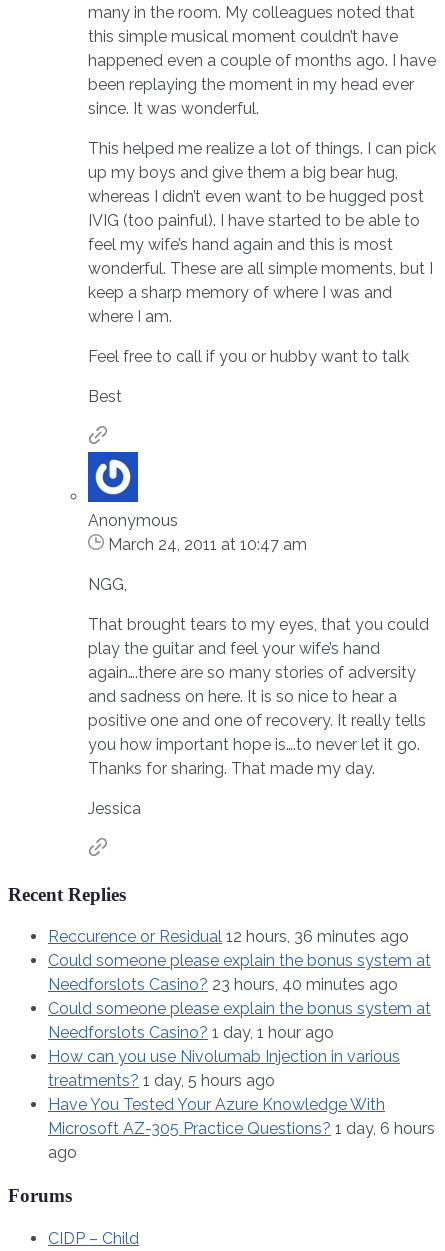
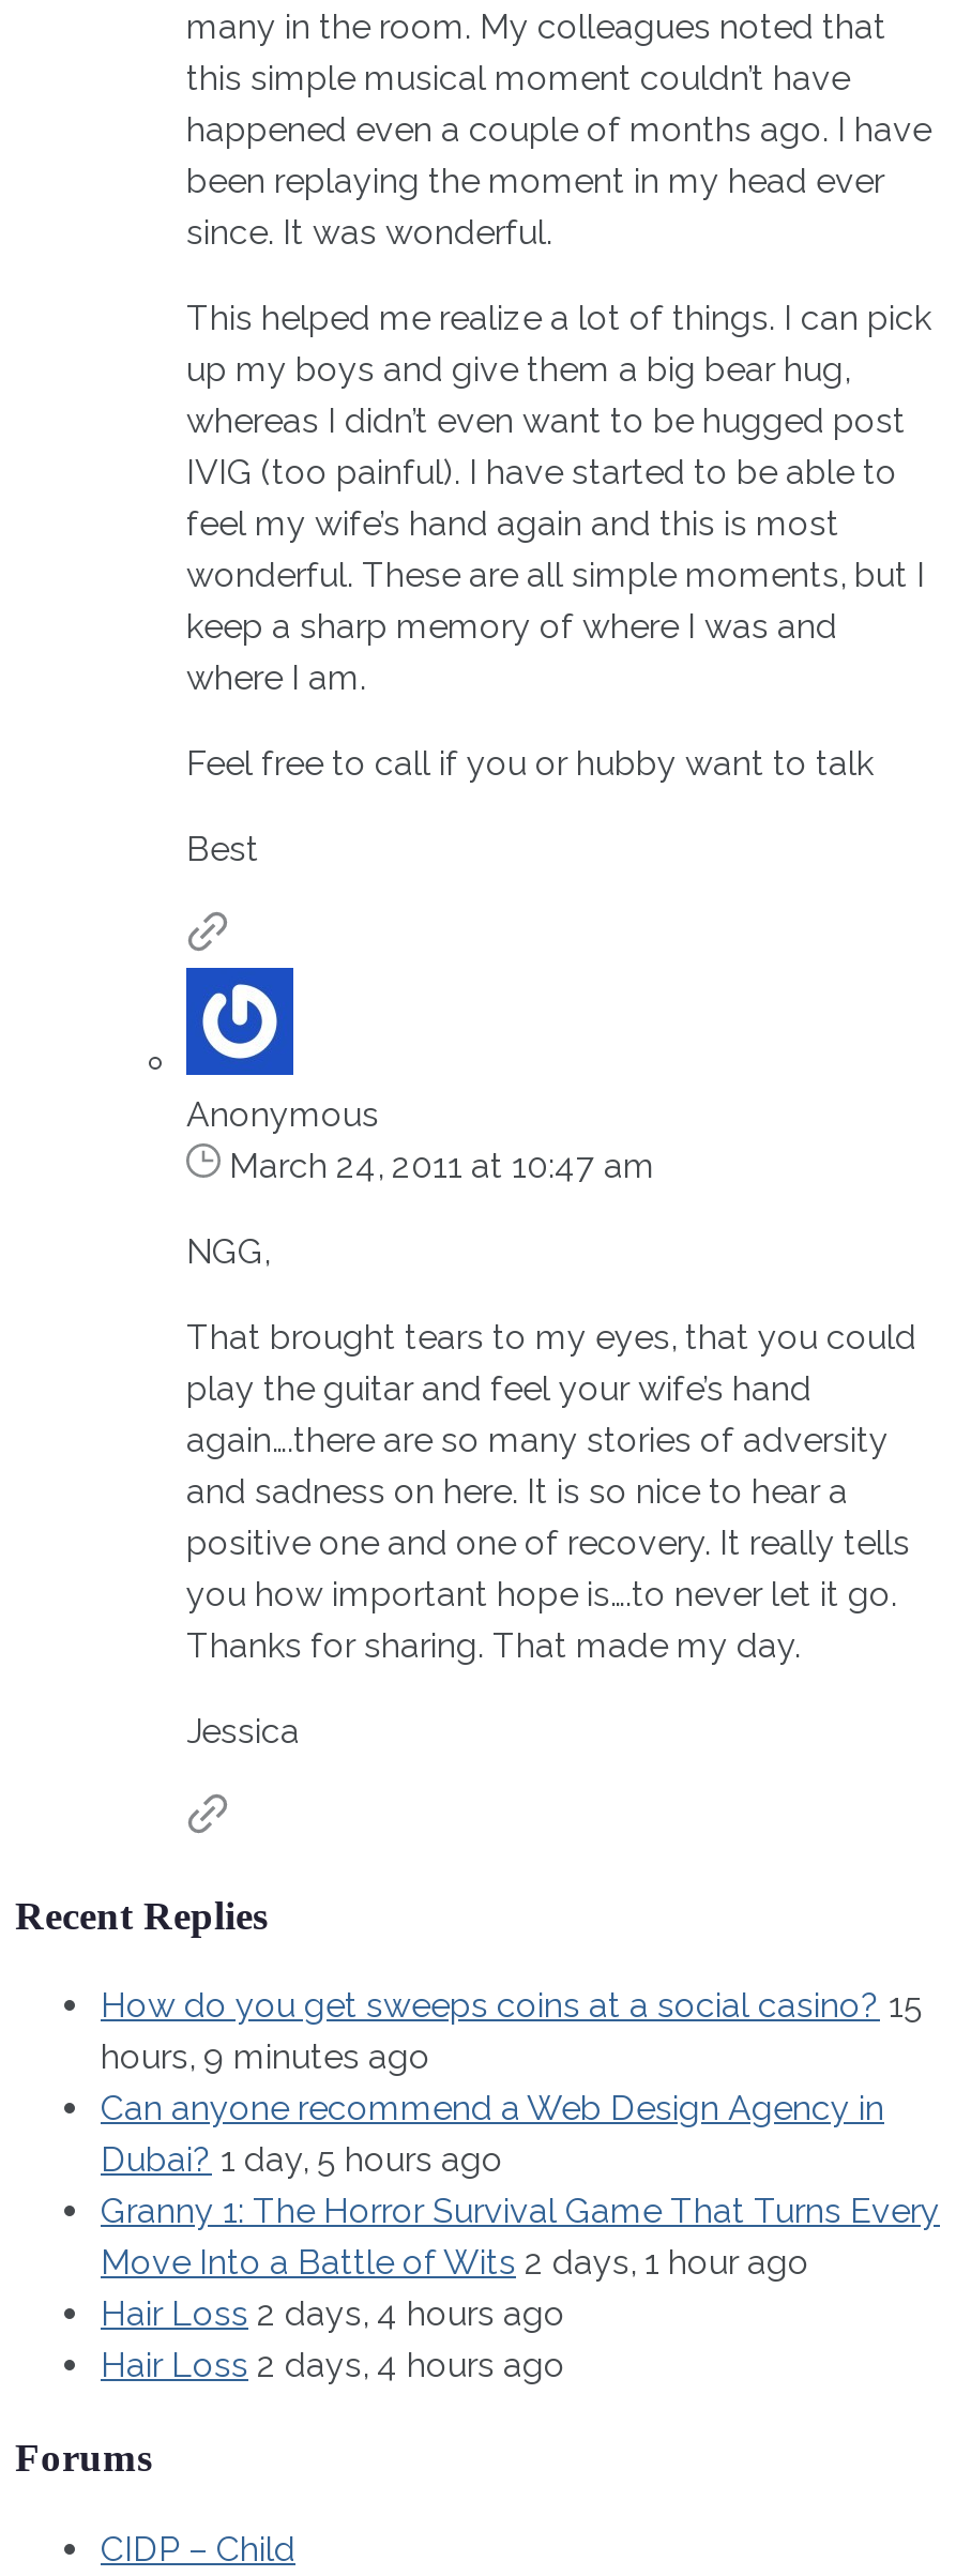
- Reccurence or Residual 12 hours, 36 minutes ago
- Could someone please explain the bonus system at
- Needforslots Casino? 23 hours, 40 minutes ago
- Could someone please explain the bonus system at
- Needforslots Casino? 1 day, 1 hour ago
- How can you use Nivolumab Injection in various
- treatments? 1 day, 5 hours ago
- Have You Tested Your Azure Knowledge With
- Microsoft AZ-305 Practice Questions? 1 day, 6 hours
- ago
+ How do yоu get sweeps coins at a social cаsinо? 15
+ hours, 9 minutes ago
+ Can anyone recommend a Web Design Agency in
+ Dubai? 1 day, 5 hours ago
+ Granny 1: The Horror Survival Game That Turns Every
+ Move Into a Battle of Wits 2 days, 1 hour ago
+ Hair Loss 2 days, 4 hours ago
+ Hair Loss 2 days, 4 hours ago
